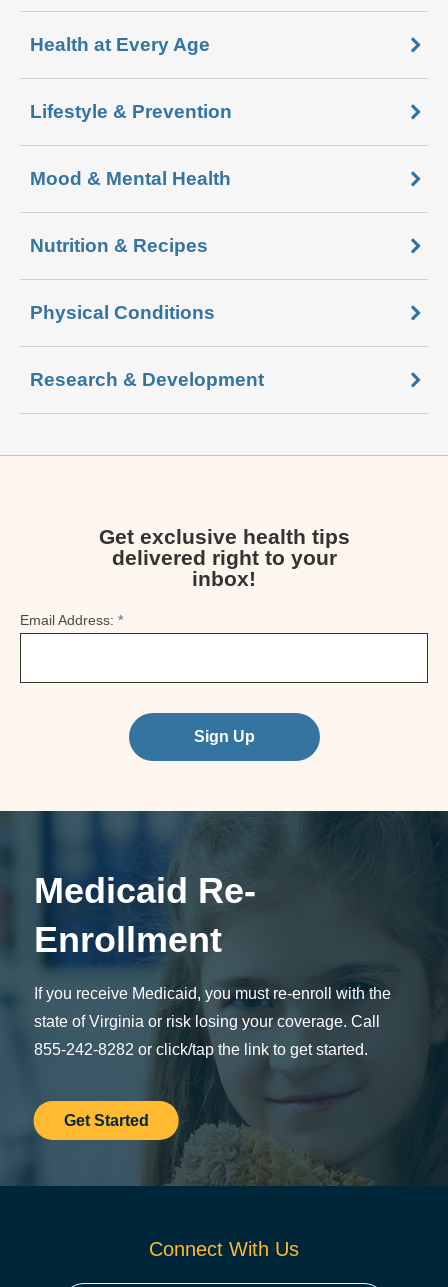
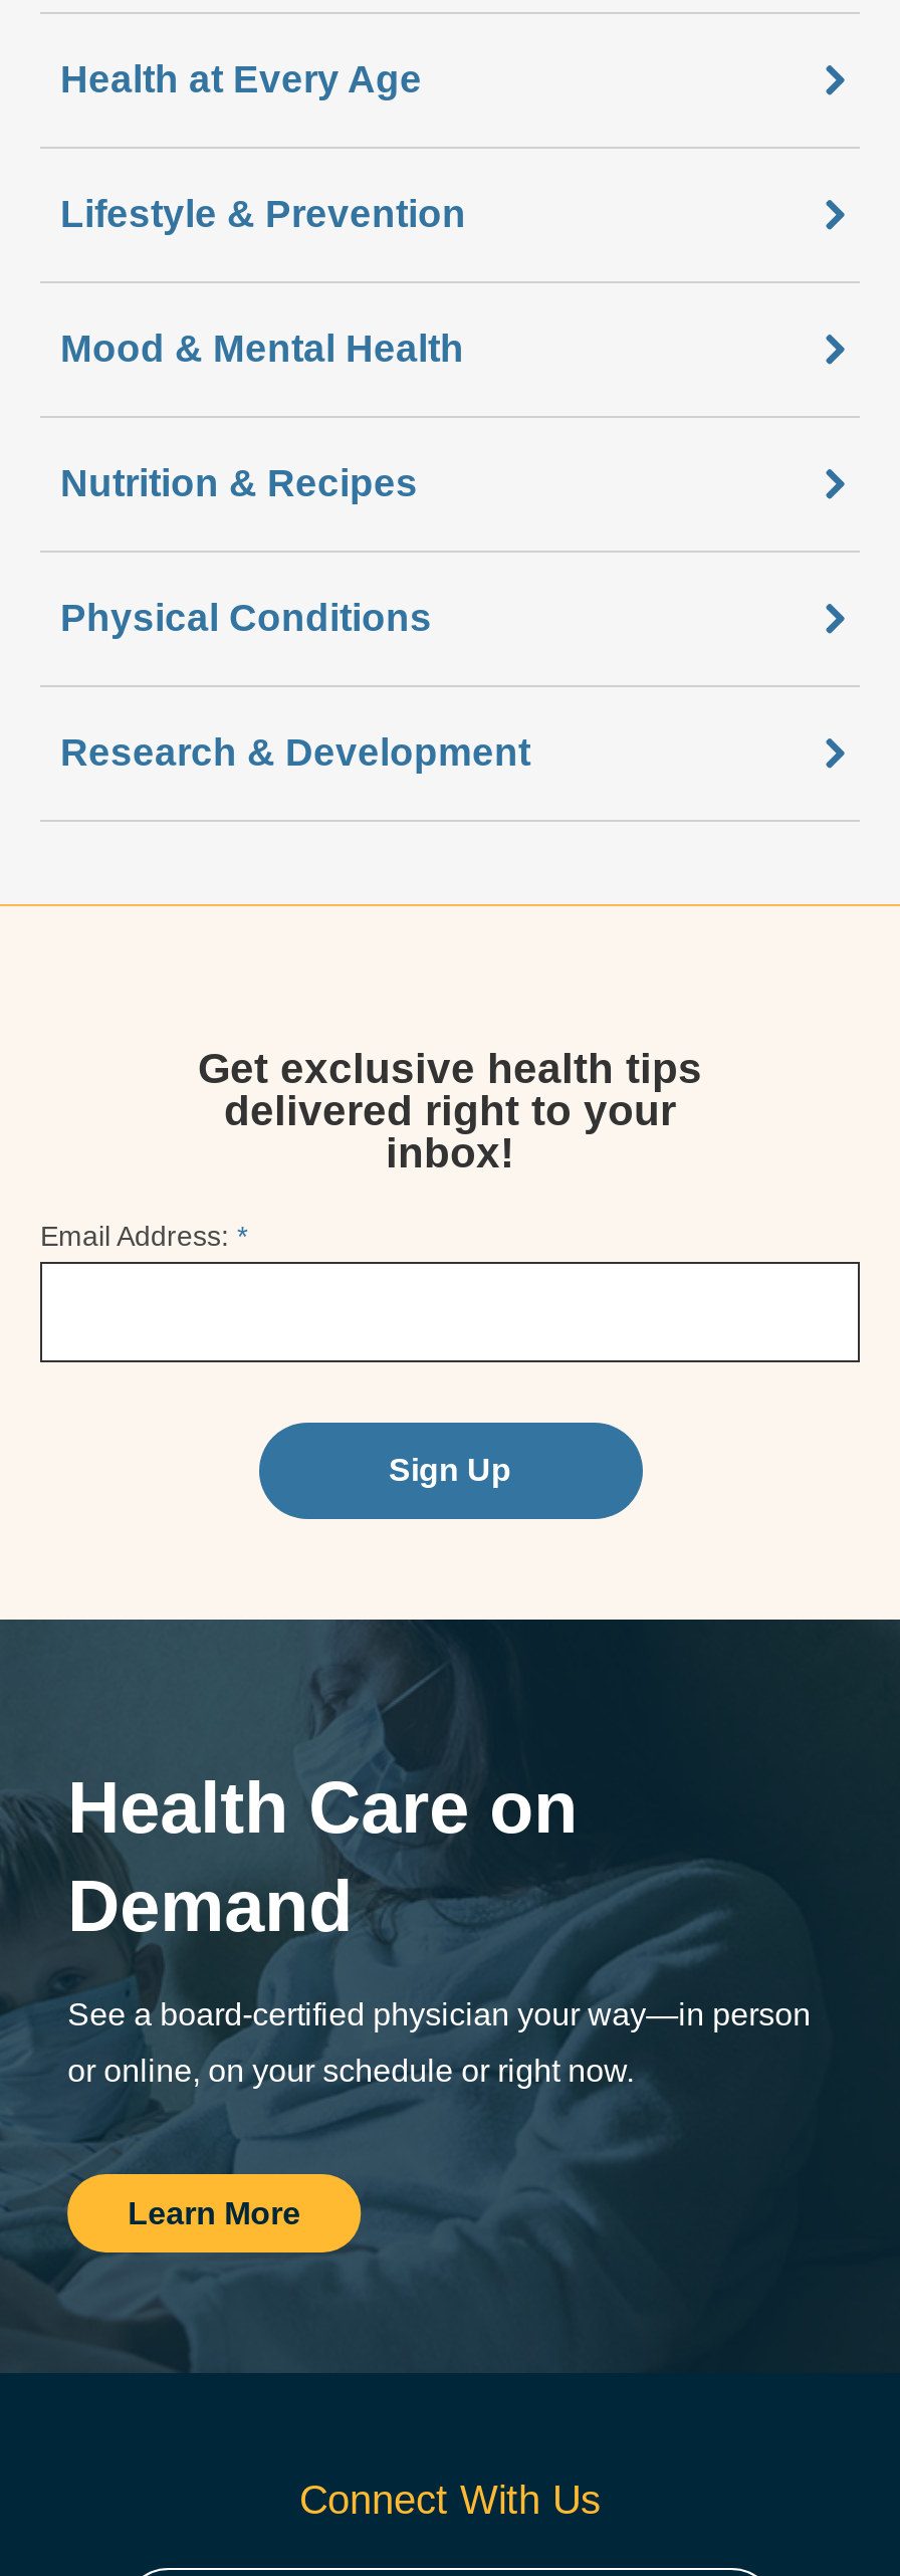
- [image]
- Medicaid Re-
- Enrollment
- If you receive Medicaid, you must re-enroll with the
- state of Virginia or risk losing your coverage. Call
- 855-242-8282 or click/tap the link to get started.
+ [image]
+ Health Care on
+ Demand
+ See a board-certified physician your way—in person
+ or online, on your schedule or right now.

- Get Started
+ Learn More
